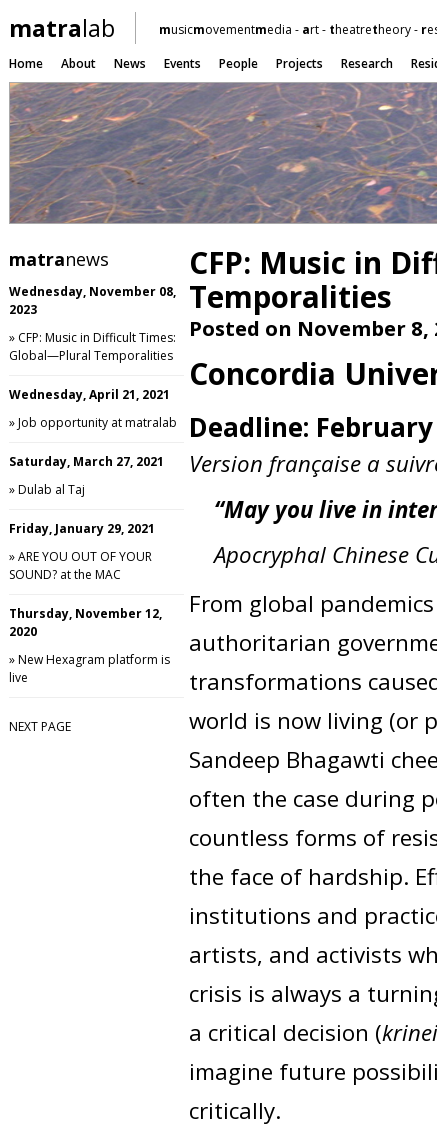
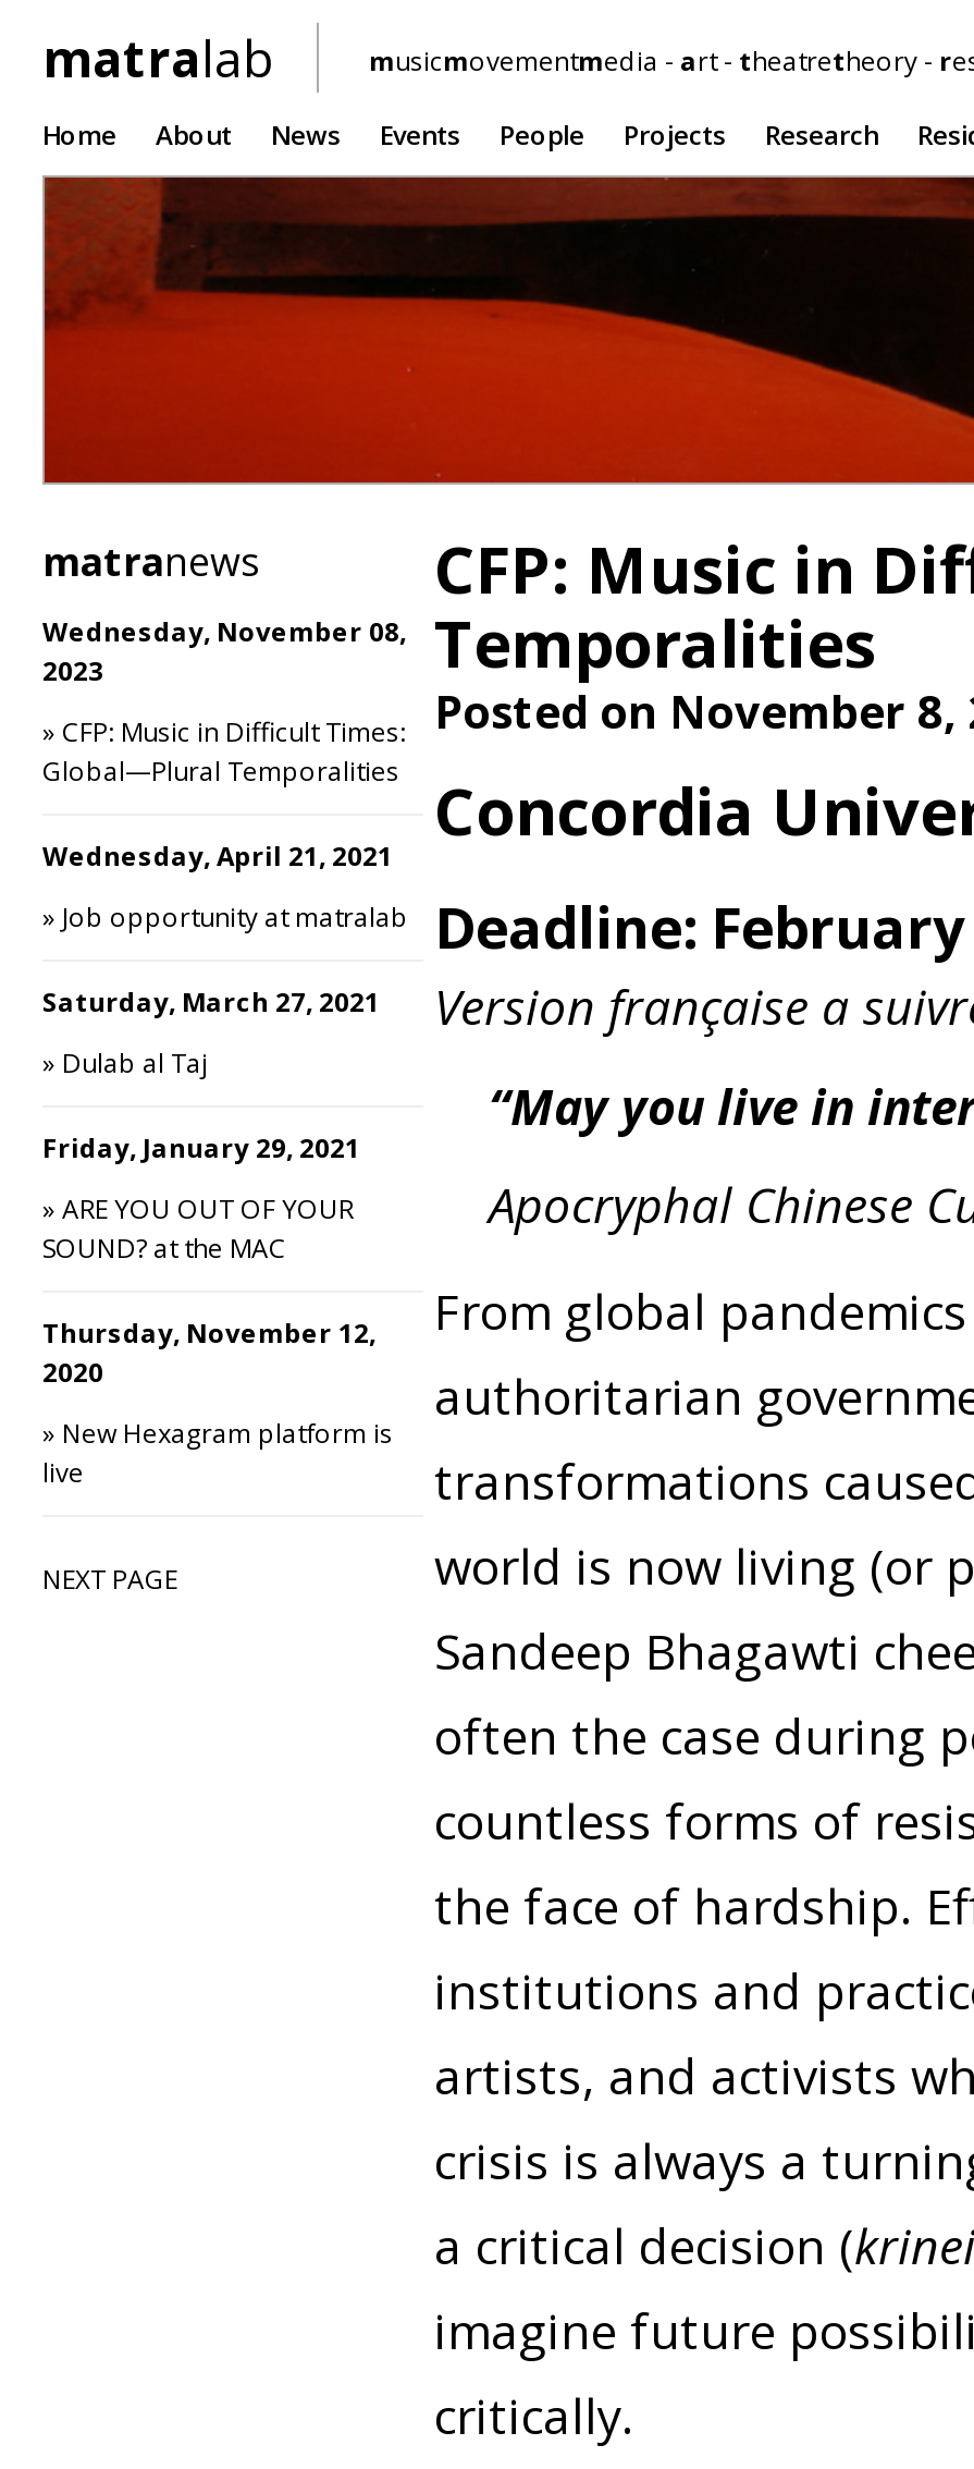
- [image]
+ [image]
